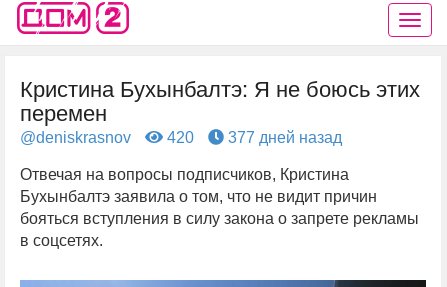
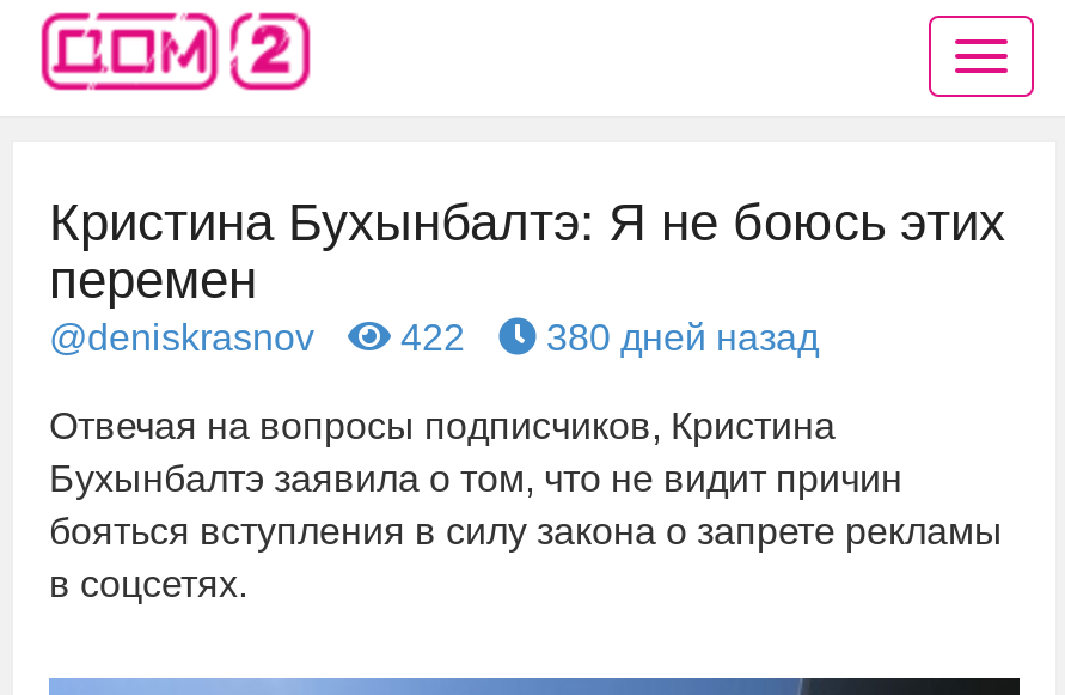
- 420
+ 422

- 377 дней назад
+ 380 дней назад
